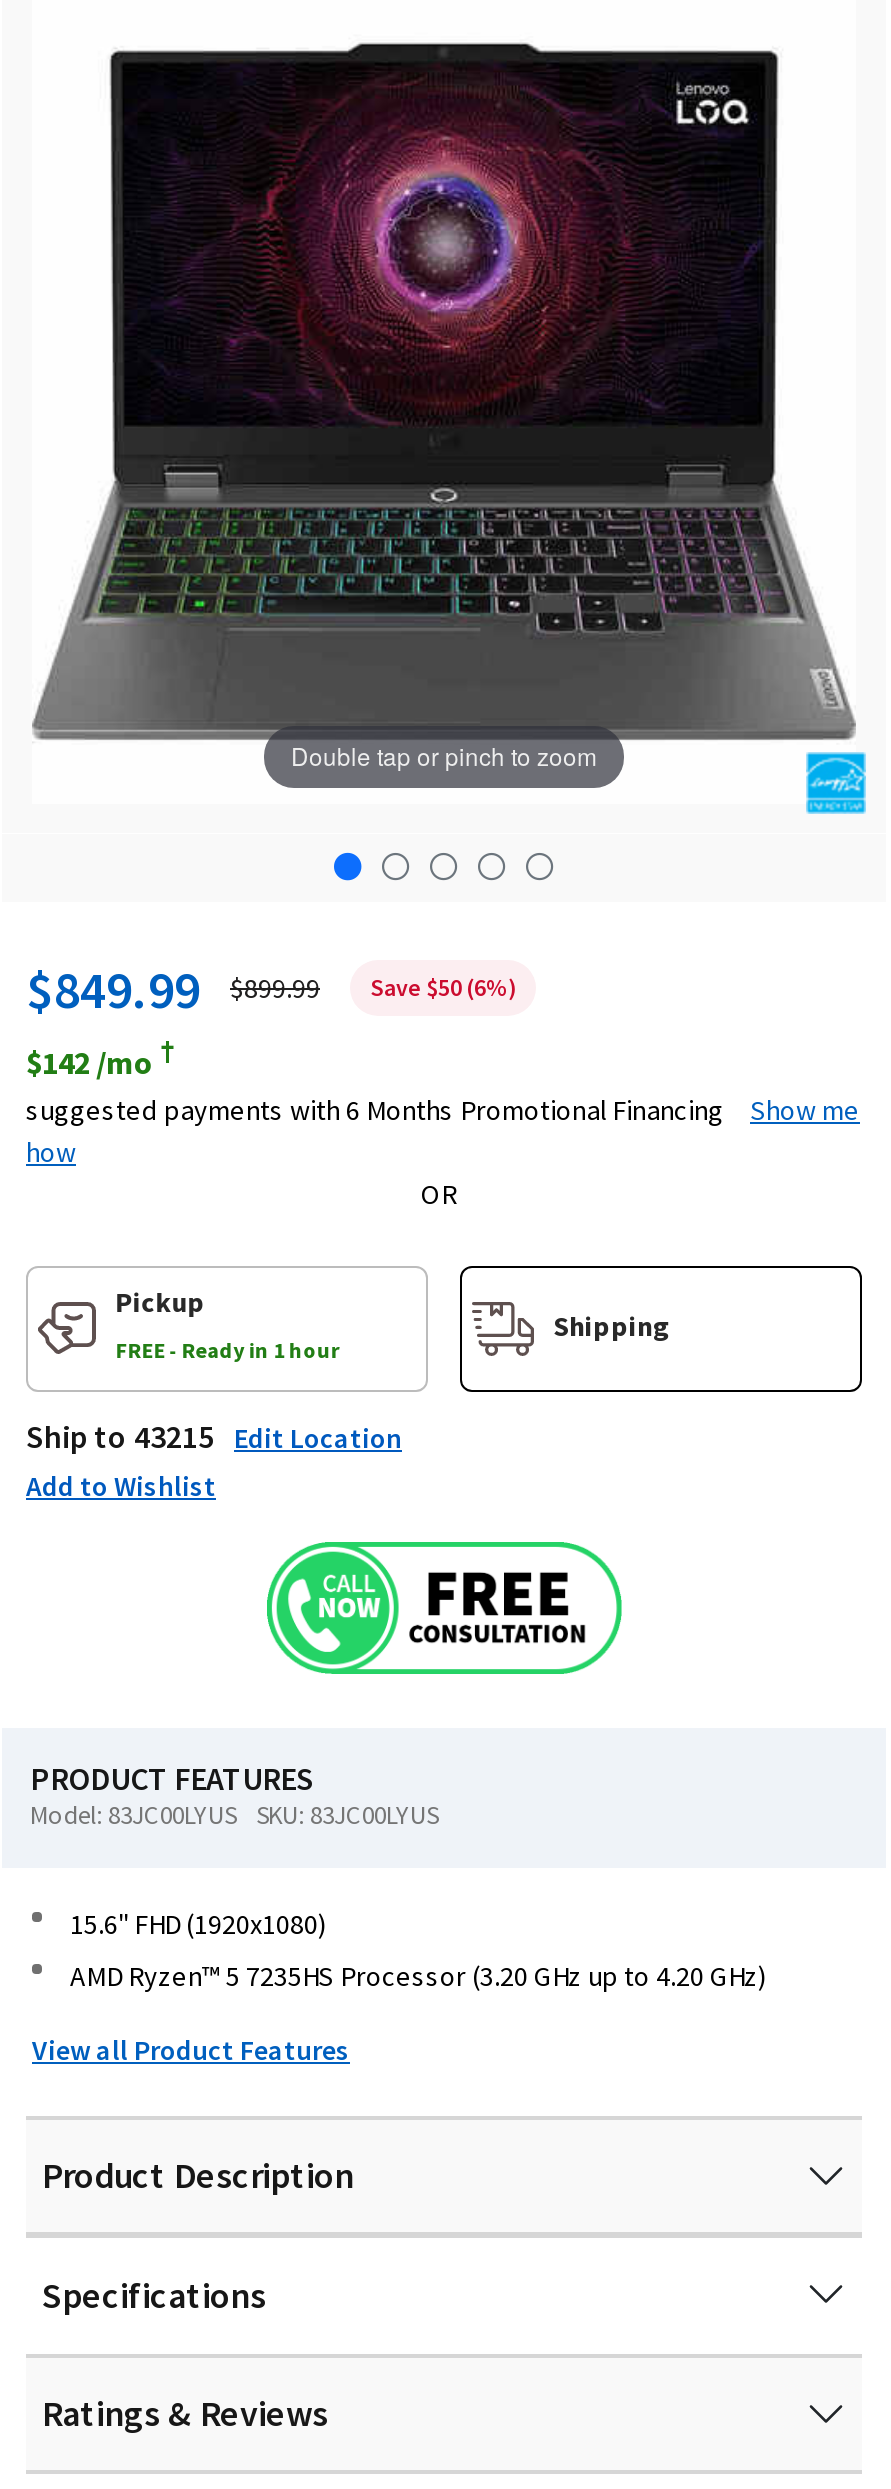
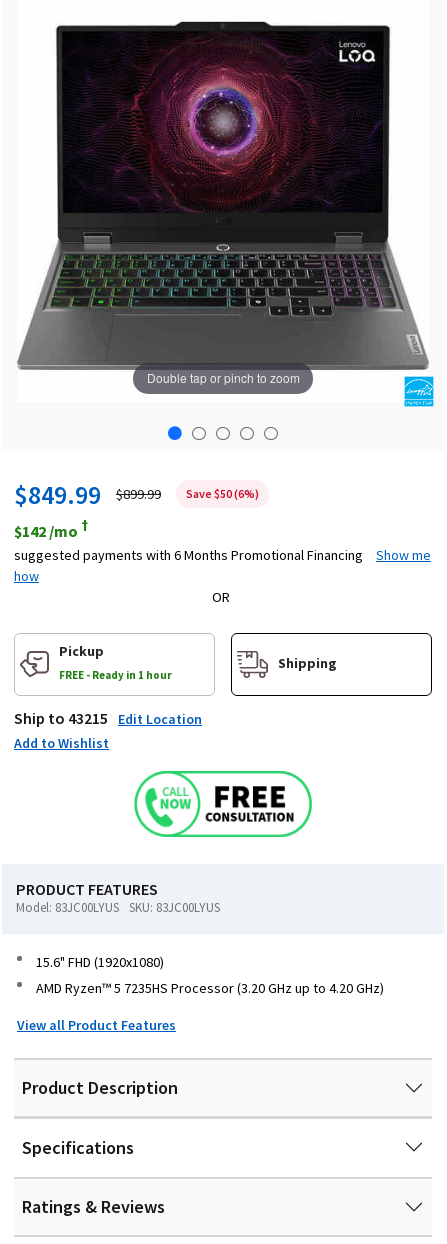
- [image]
+ [image]
